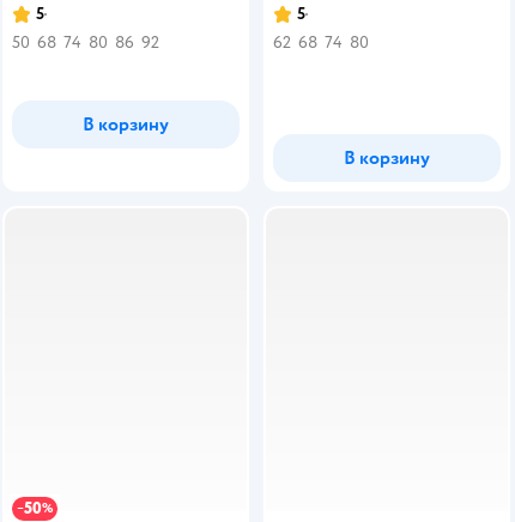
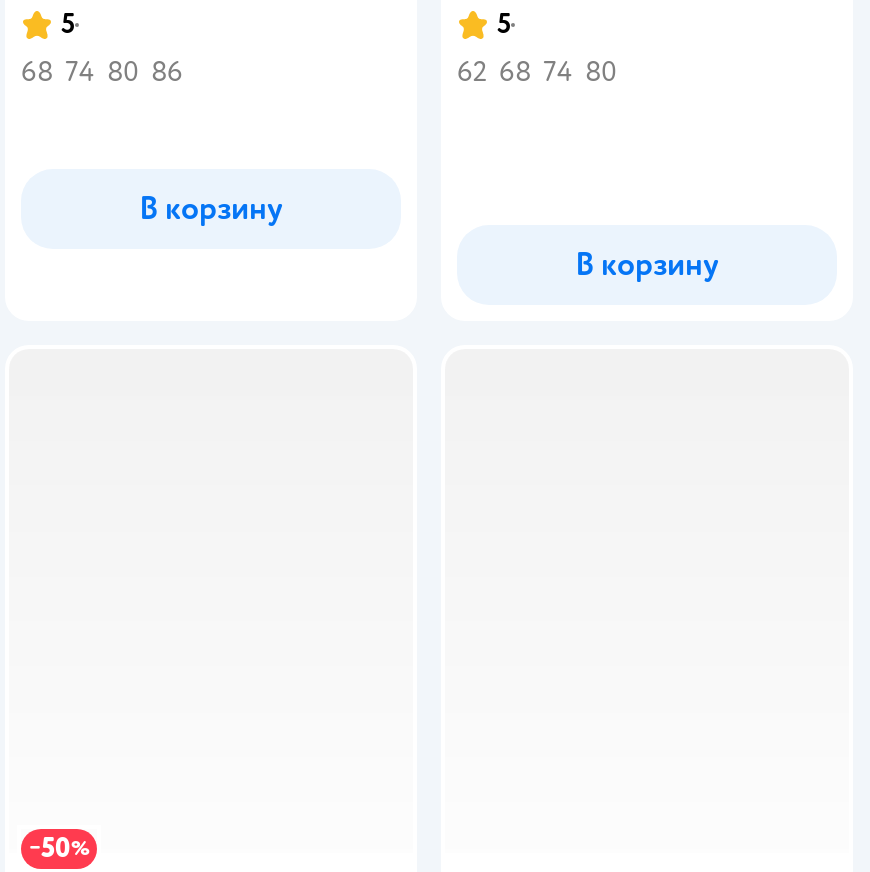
- 50 68 74 80 86 92
+ 68 74 80 86
